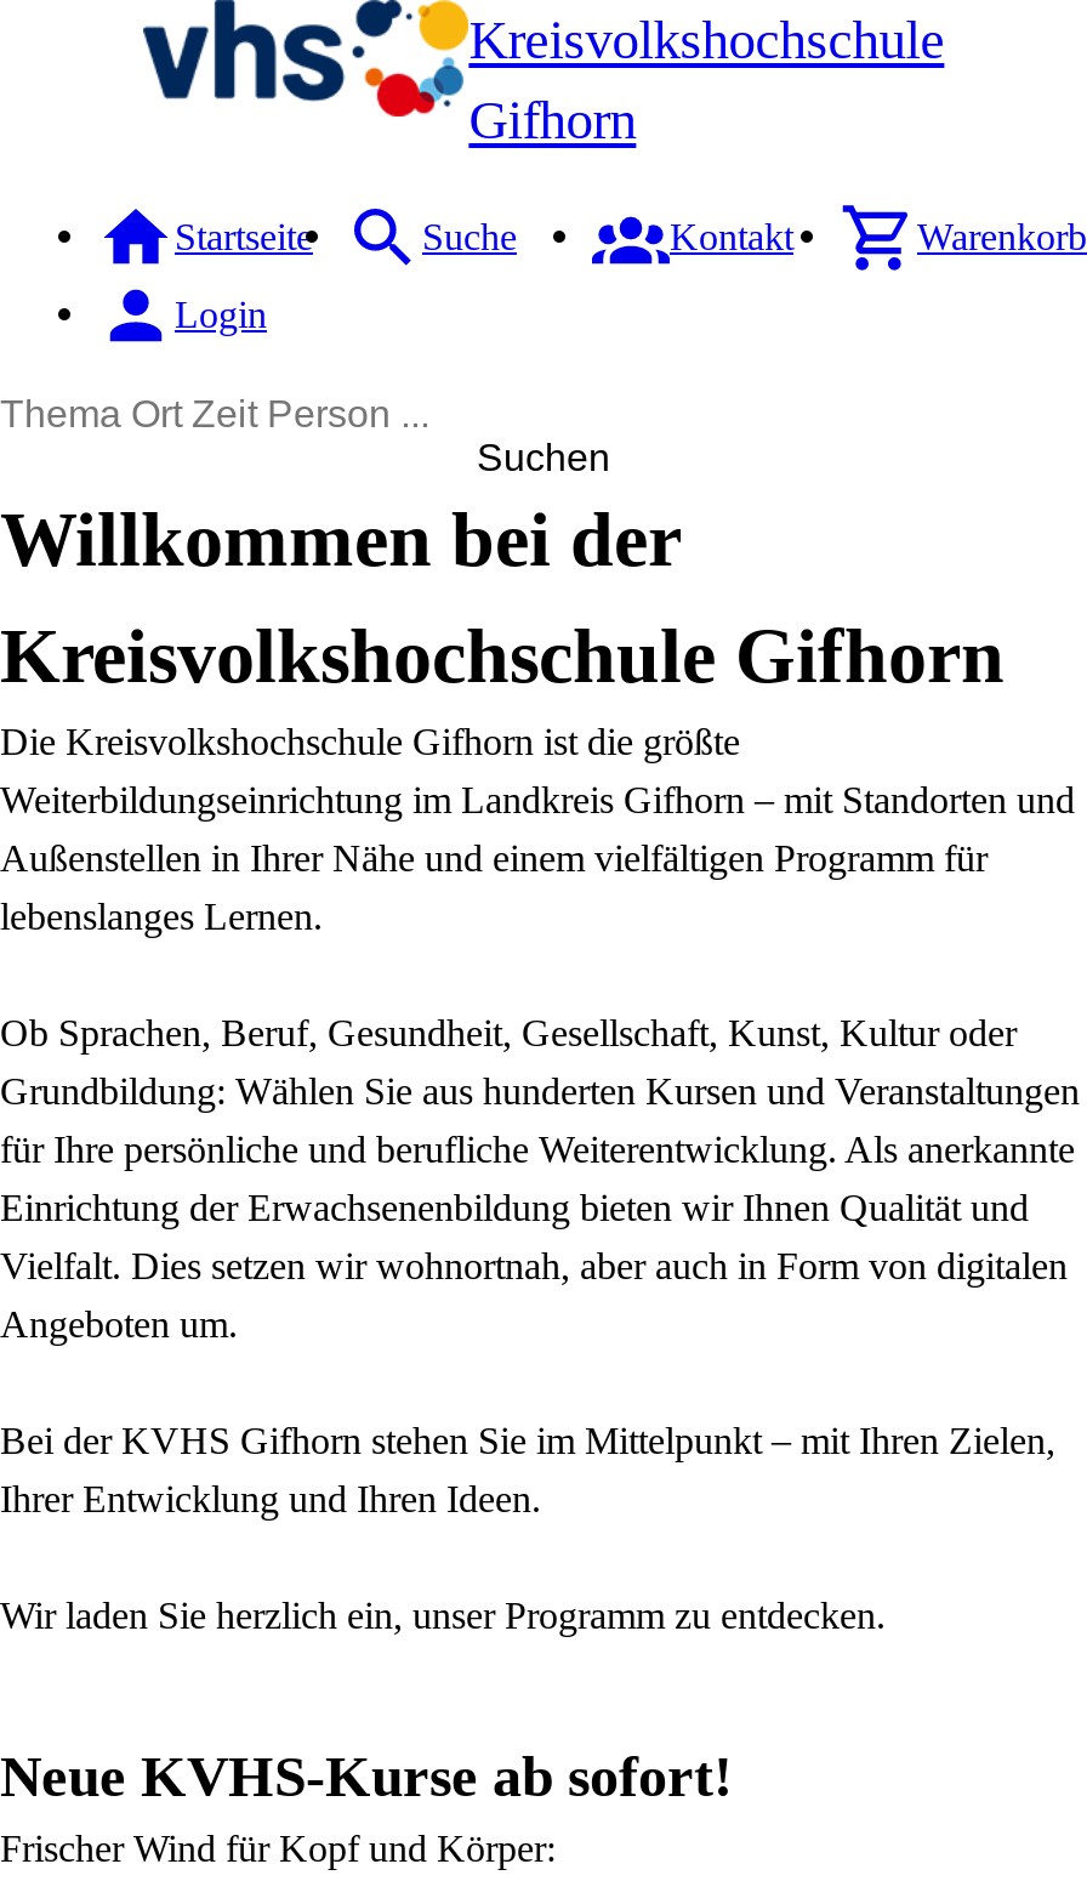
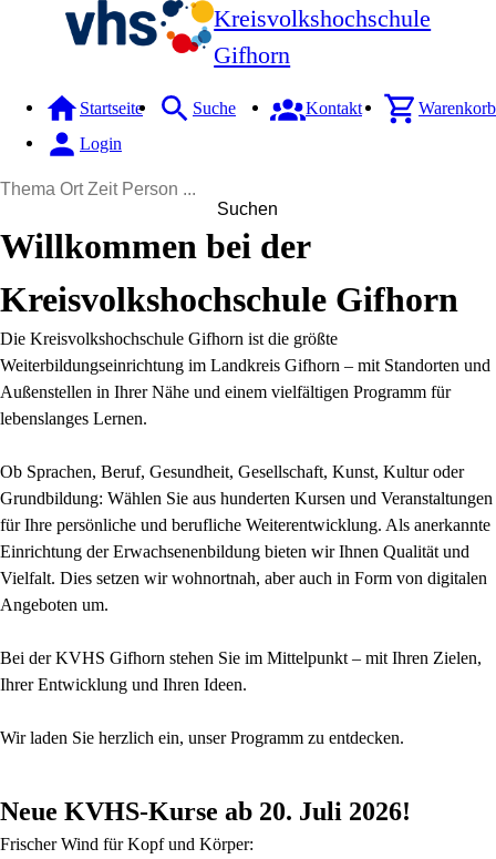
- Neue KVHS-Kurse ab sofort!
+ Neue KVHS-Kurse ab 20. Juli 2026!
